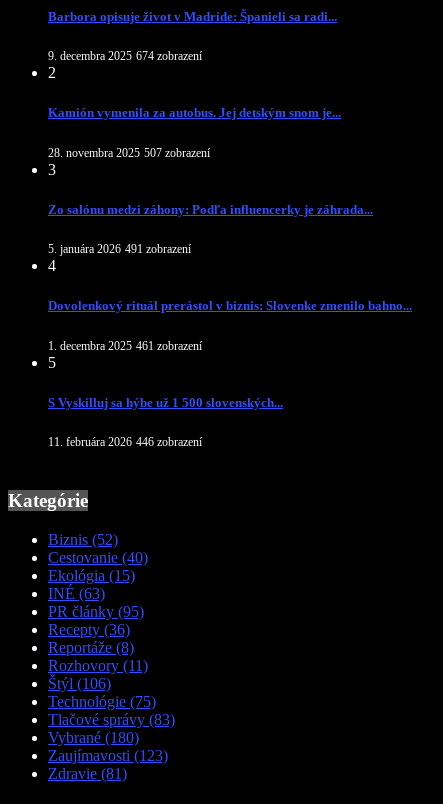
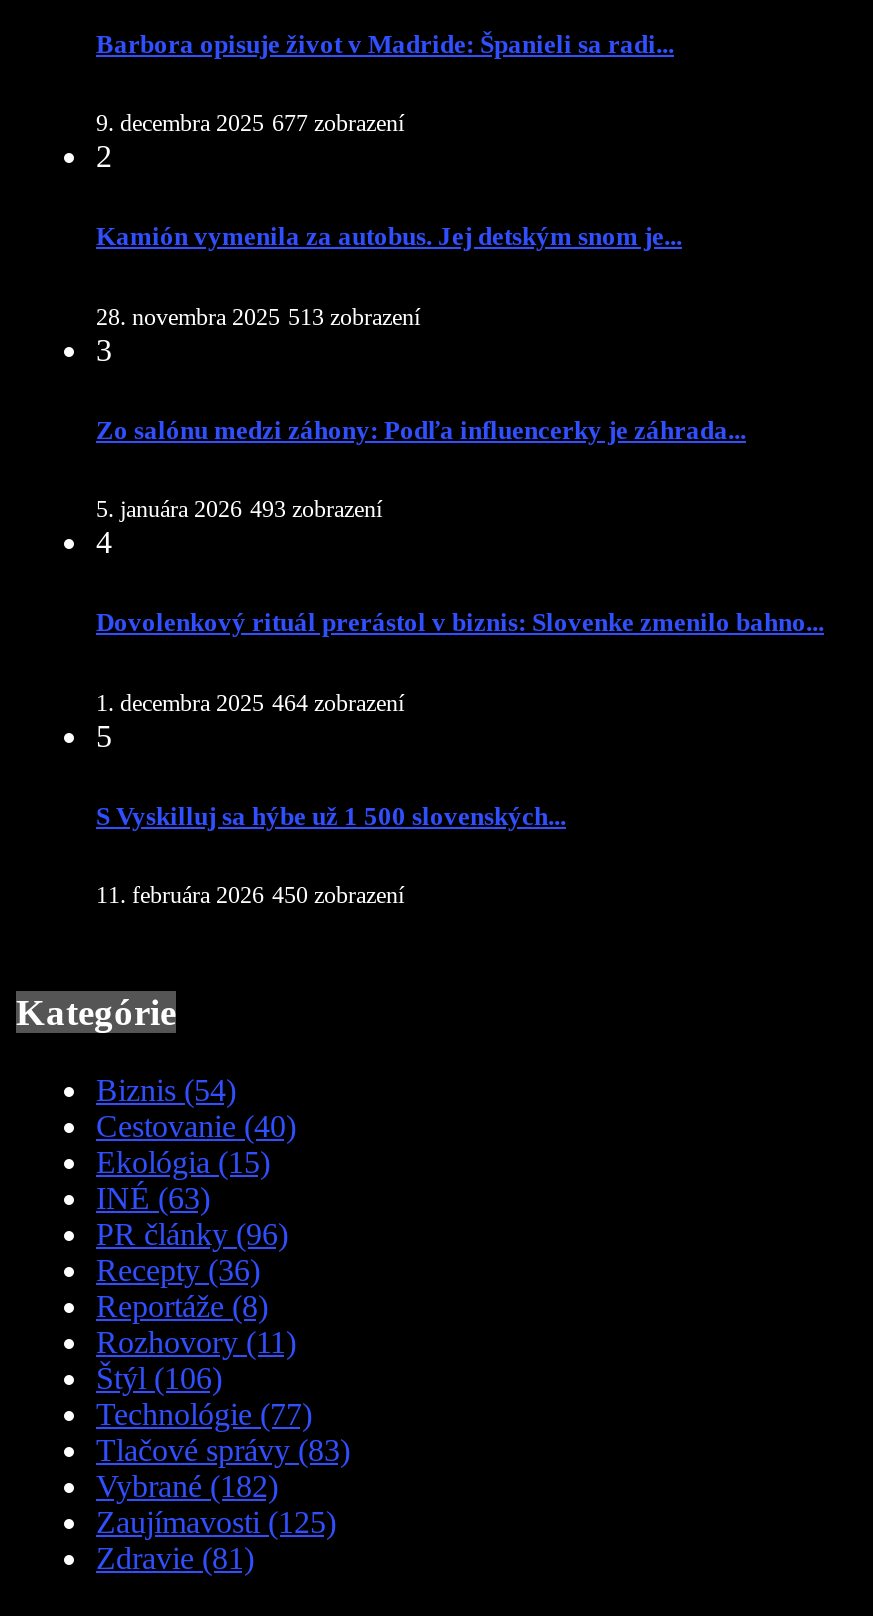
- 9. decembra 2025 674 zobrazení
+ 9. decembra 2025 677 zobrazení

- 28. novembra 2025 507 zobrazení
+ 28. novembra 2025 513 zobrazení

- 5. januára 2026 491 zobrazení
+ 5. januára 2026 493 zobrazení

- 1. decembra 2025 461 zobrazení
+ 1. decembra 2025 464 zobrazení

- 11. februára 2026 446 zobrazení
+ 11. februára 2026 450 zobrazení

- Biznis (52)
+ Biznis (54)

- PR články (95)
+ PR články (96)

- Technológie (75)
+ Technológie (77)

- Vybrané (180)
+ Vybrané (182)

- Zaujímavosti (123)
+ Zaujímavosti (125)
